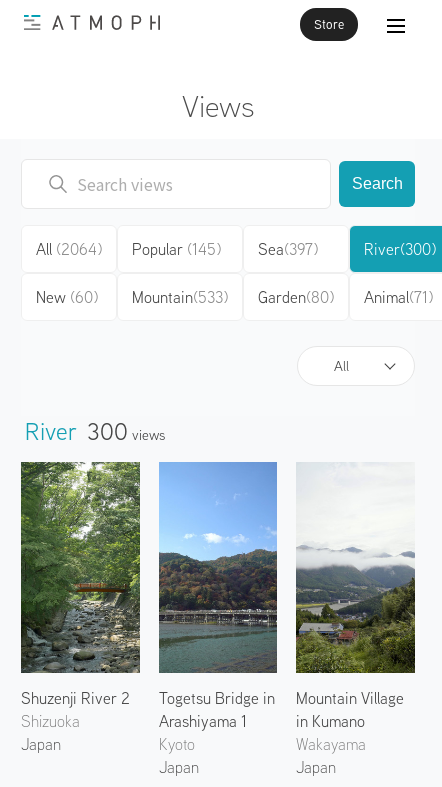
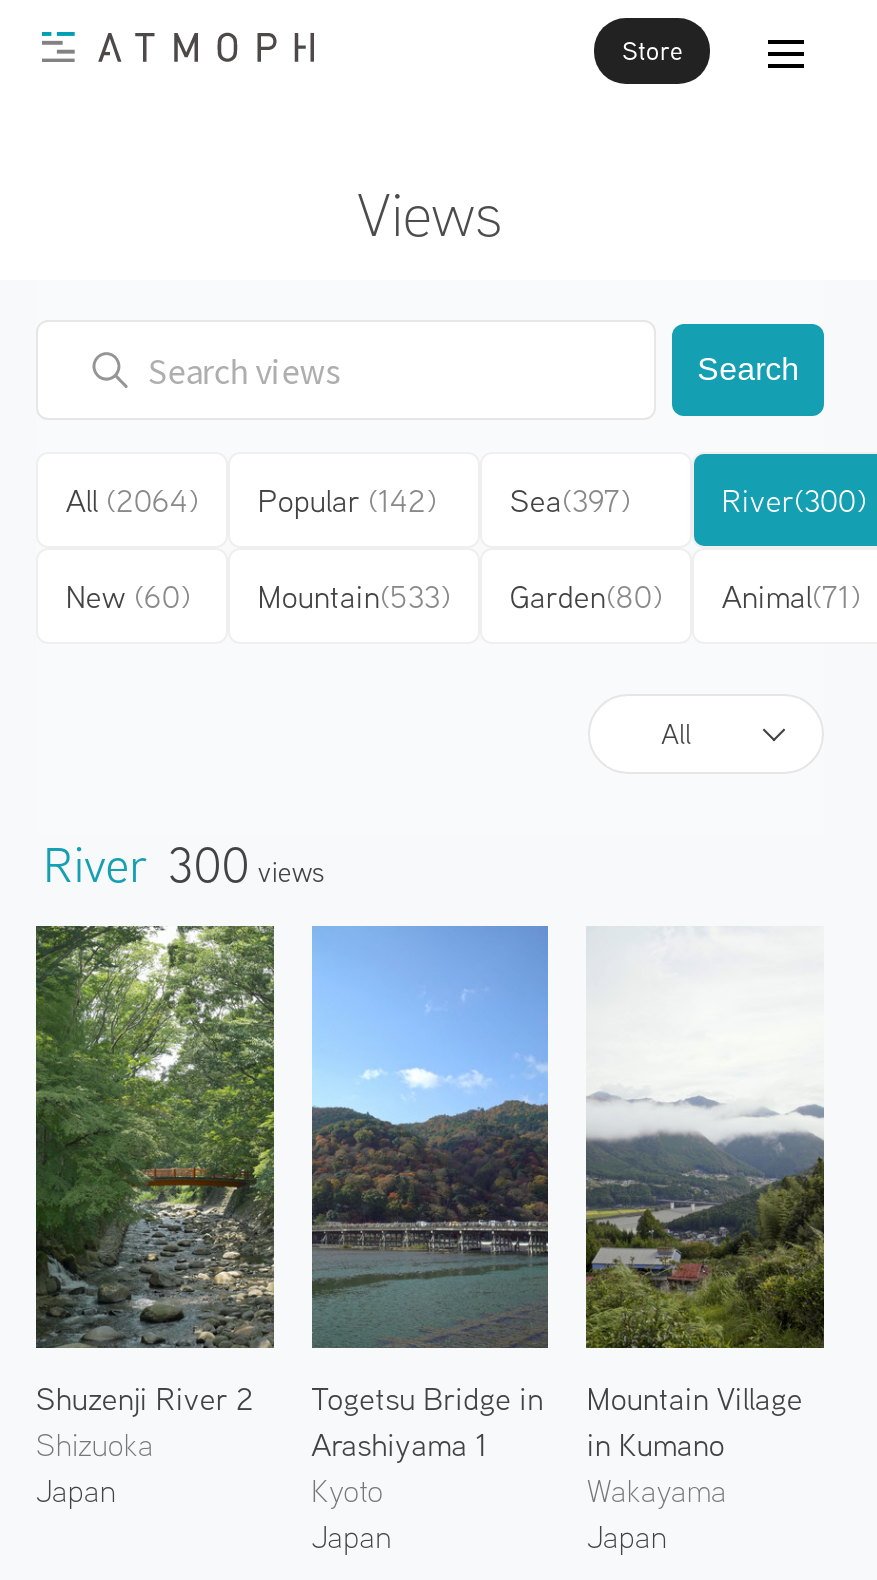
- All (2064) Popular (145) Sea(397)
+ All (2064) Popular (142) Sea(397)
